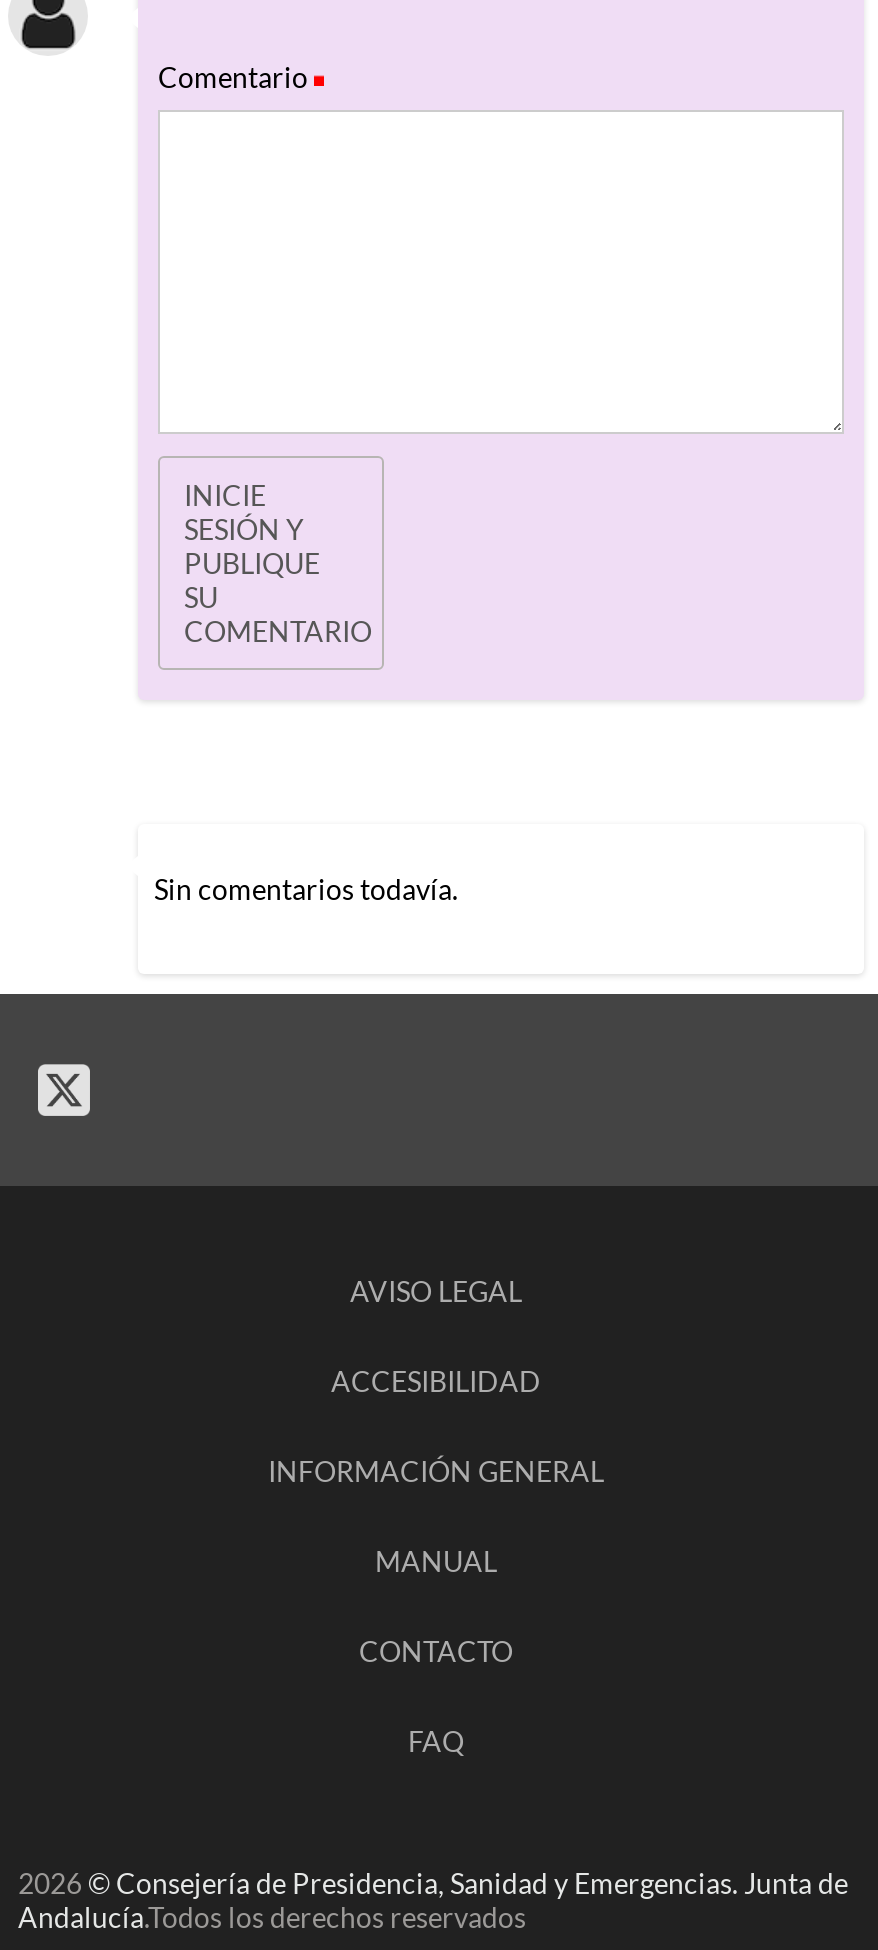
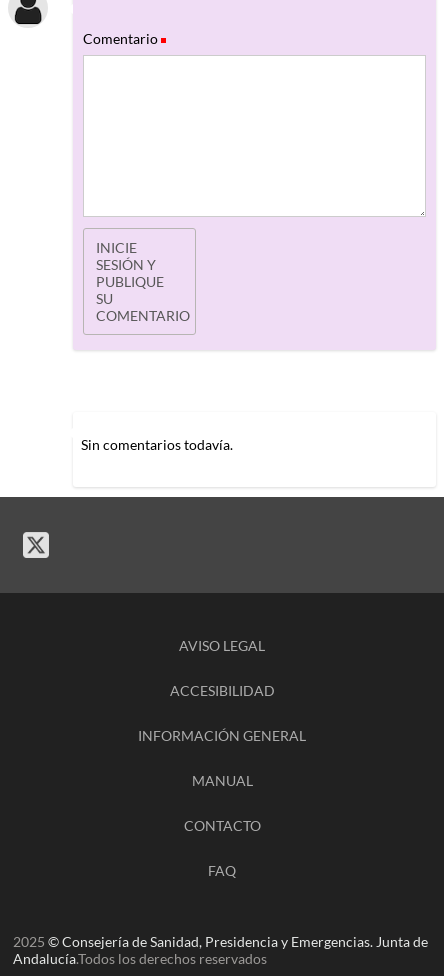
- 2026 © Consejería de Presidencia, Sanidad y Emergencias. Junta de
+ 2025 © Consejería de Sanidad, Presidencia y Emergencias. Junta de
